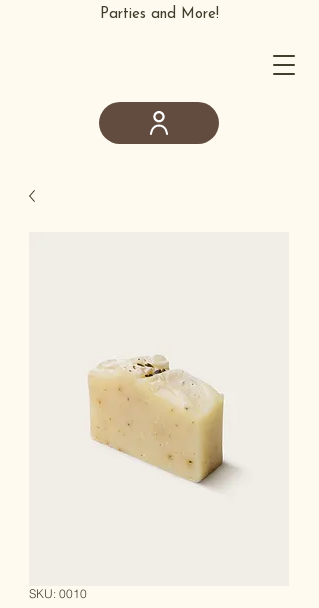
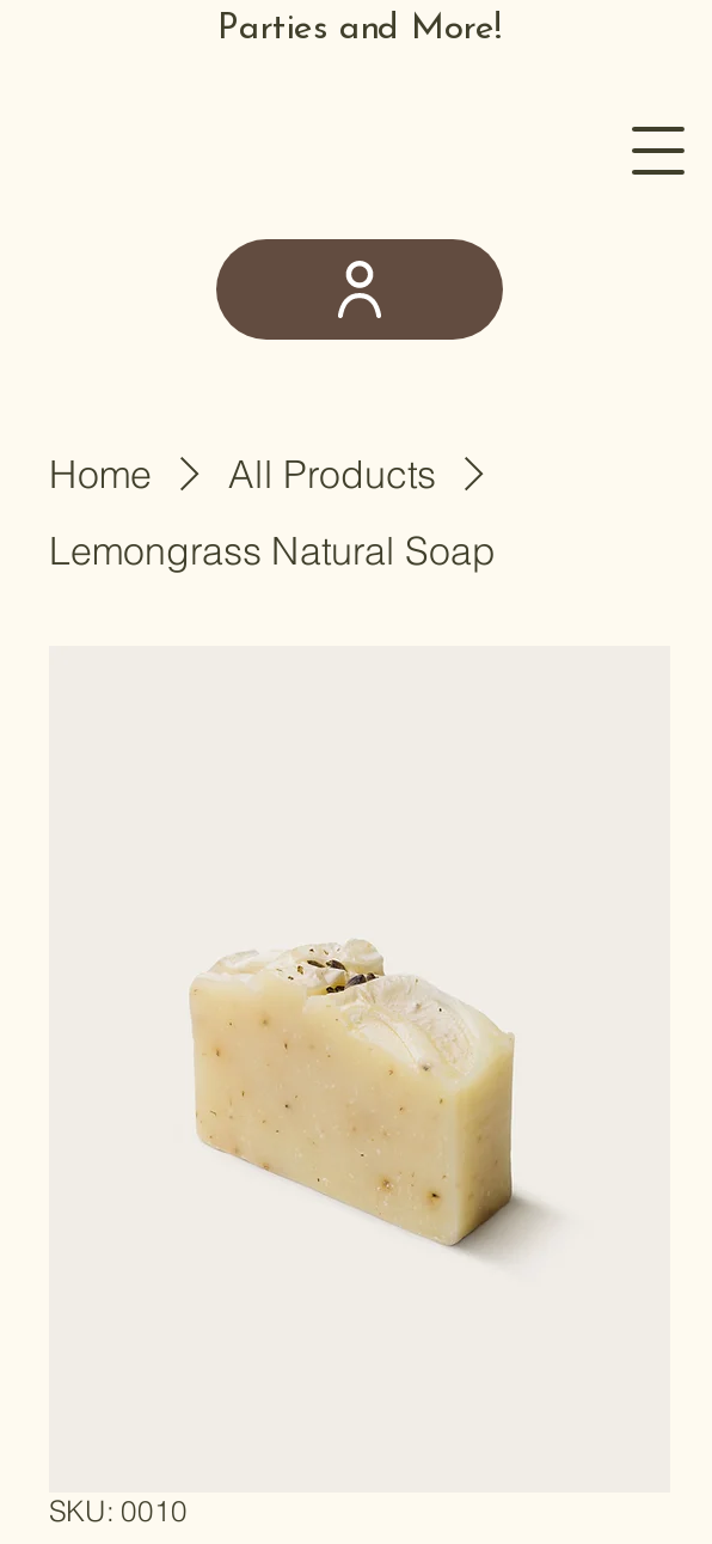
+ Home
+ All Products
+ Lemongrass Natural Soap
